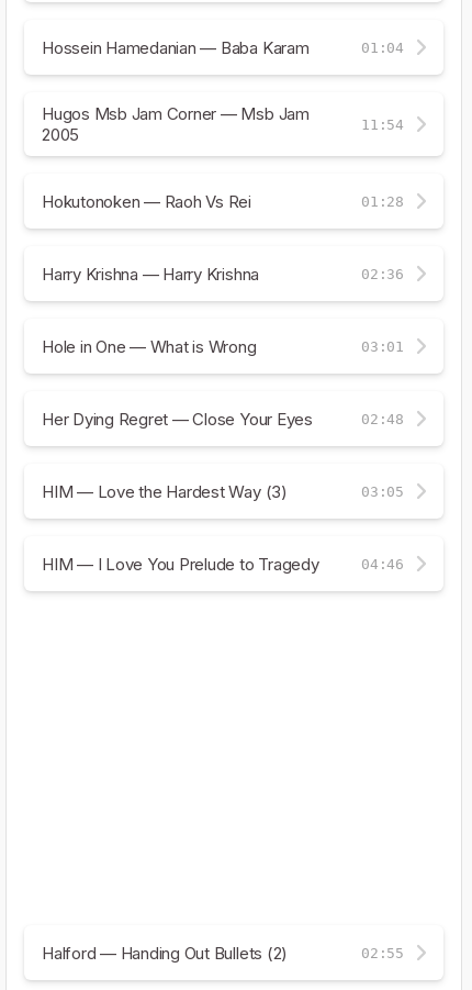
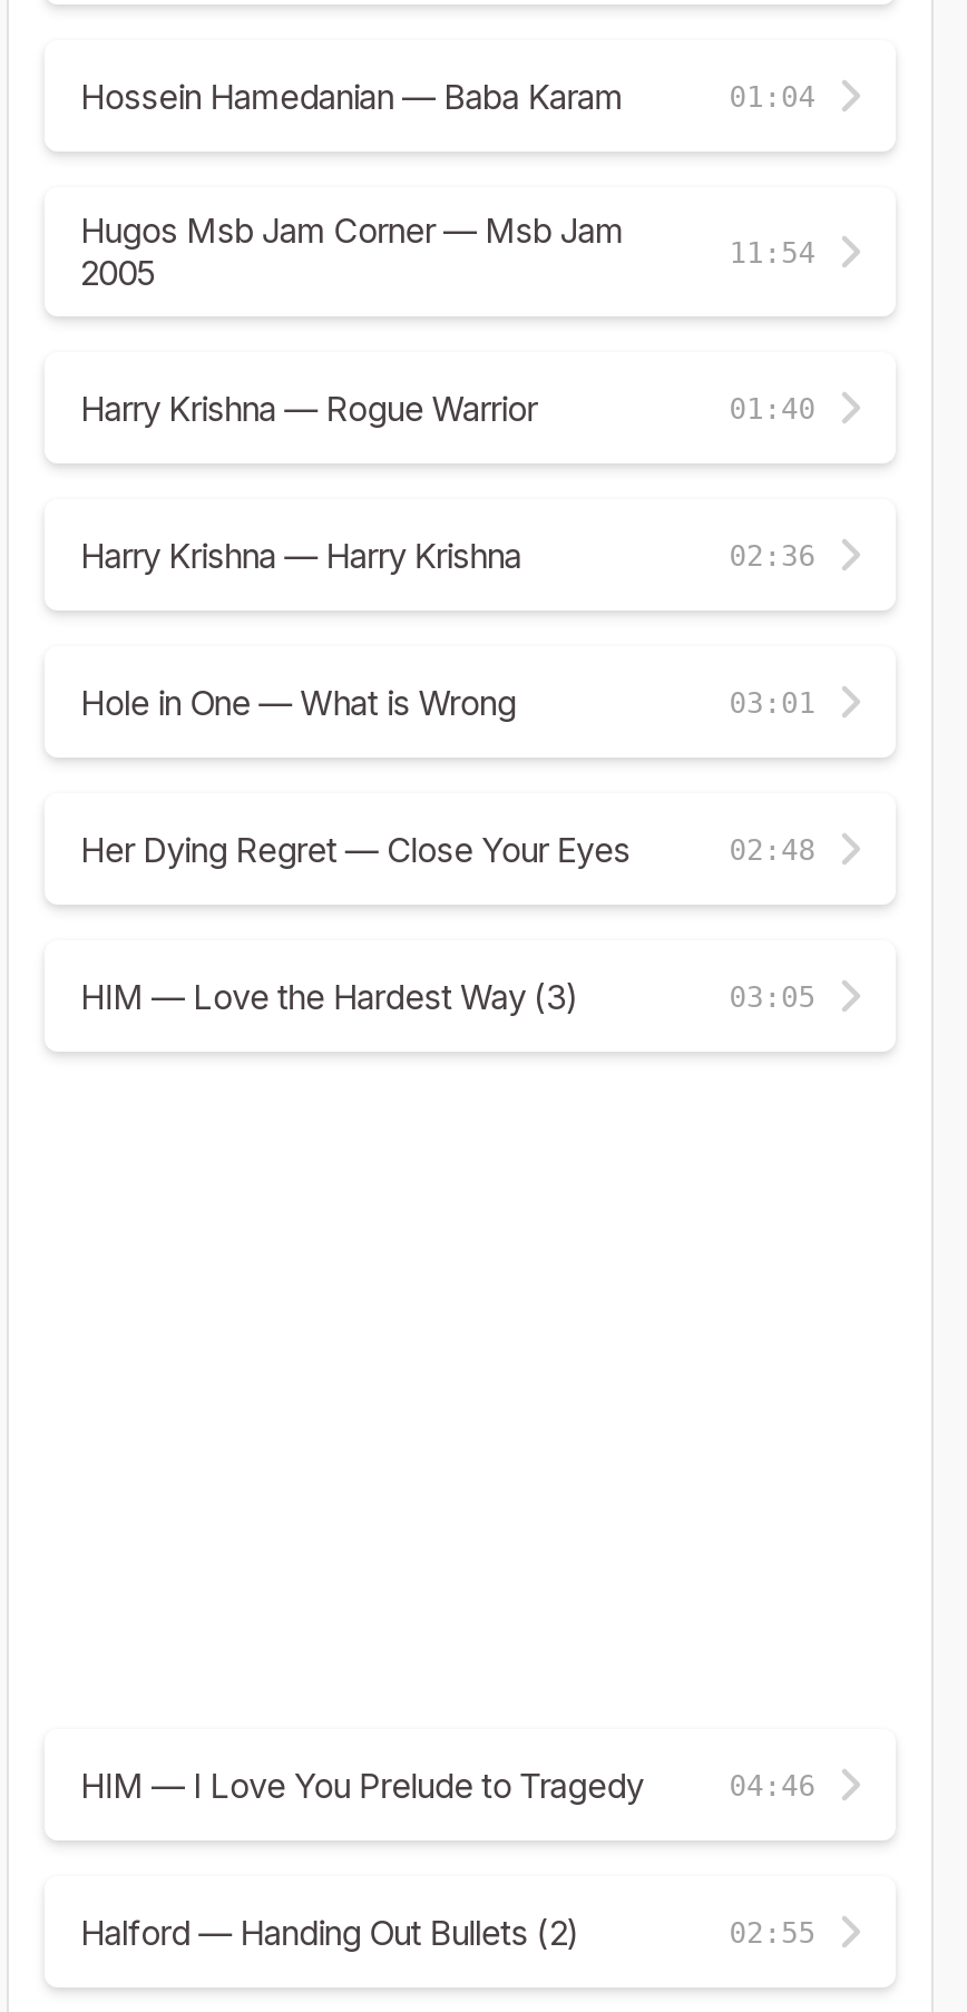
- Hokutonoken — Raoh Vs Rei
- 01:28
+ Harry Krishna — Rogue Warrior
+ 01:40

moved down: HIM — I Love You Prelude to Tragedy | 04:46
